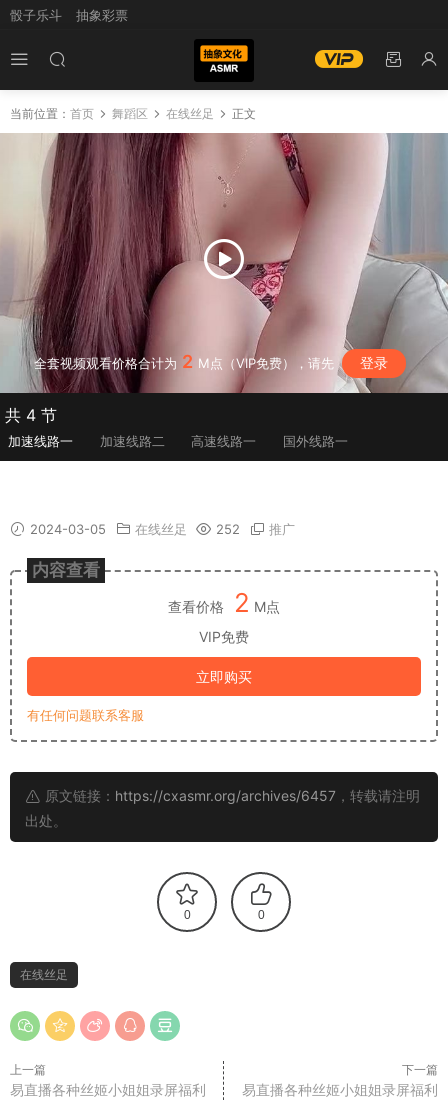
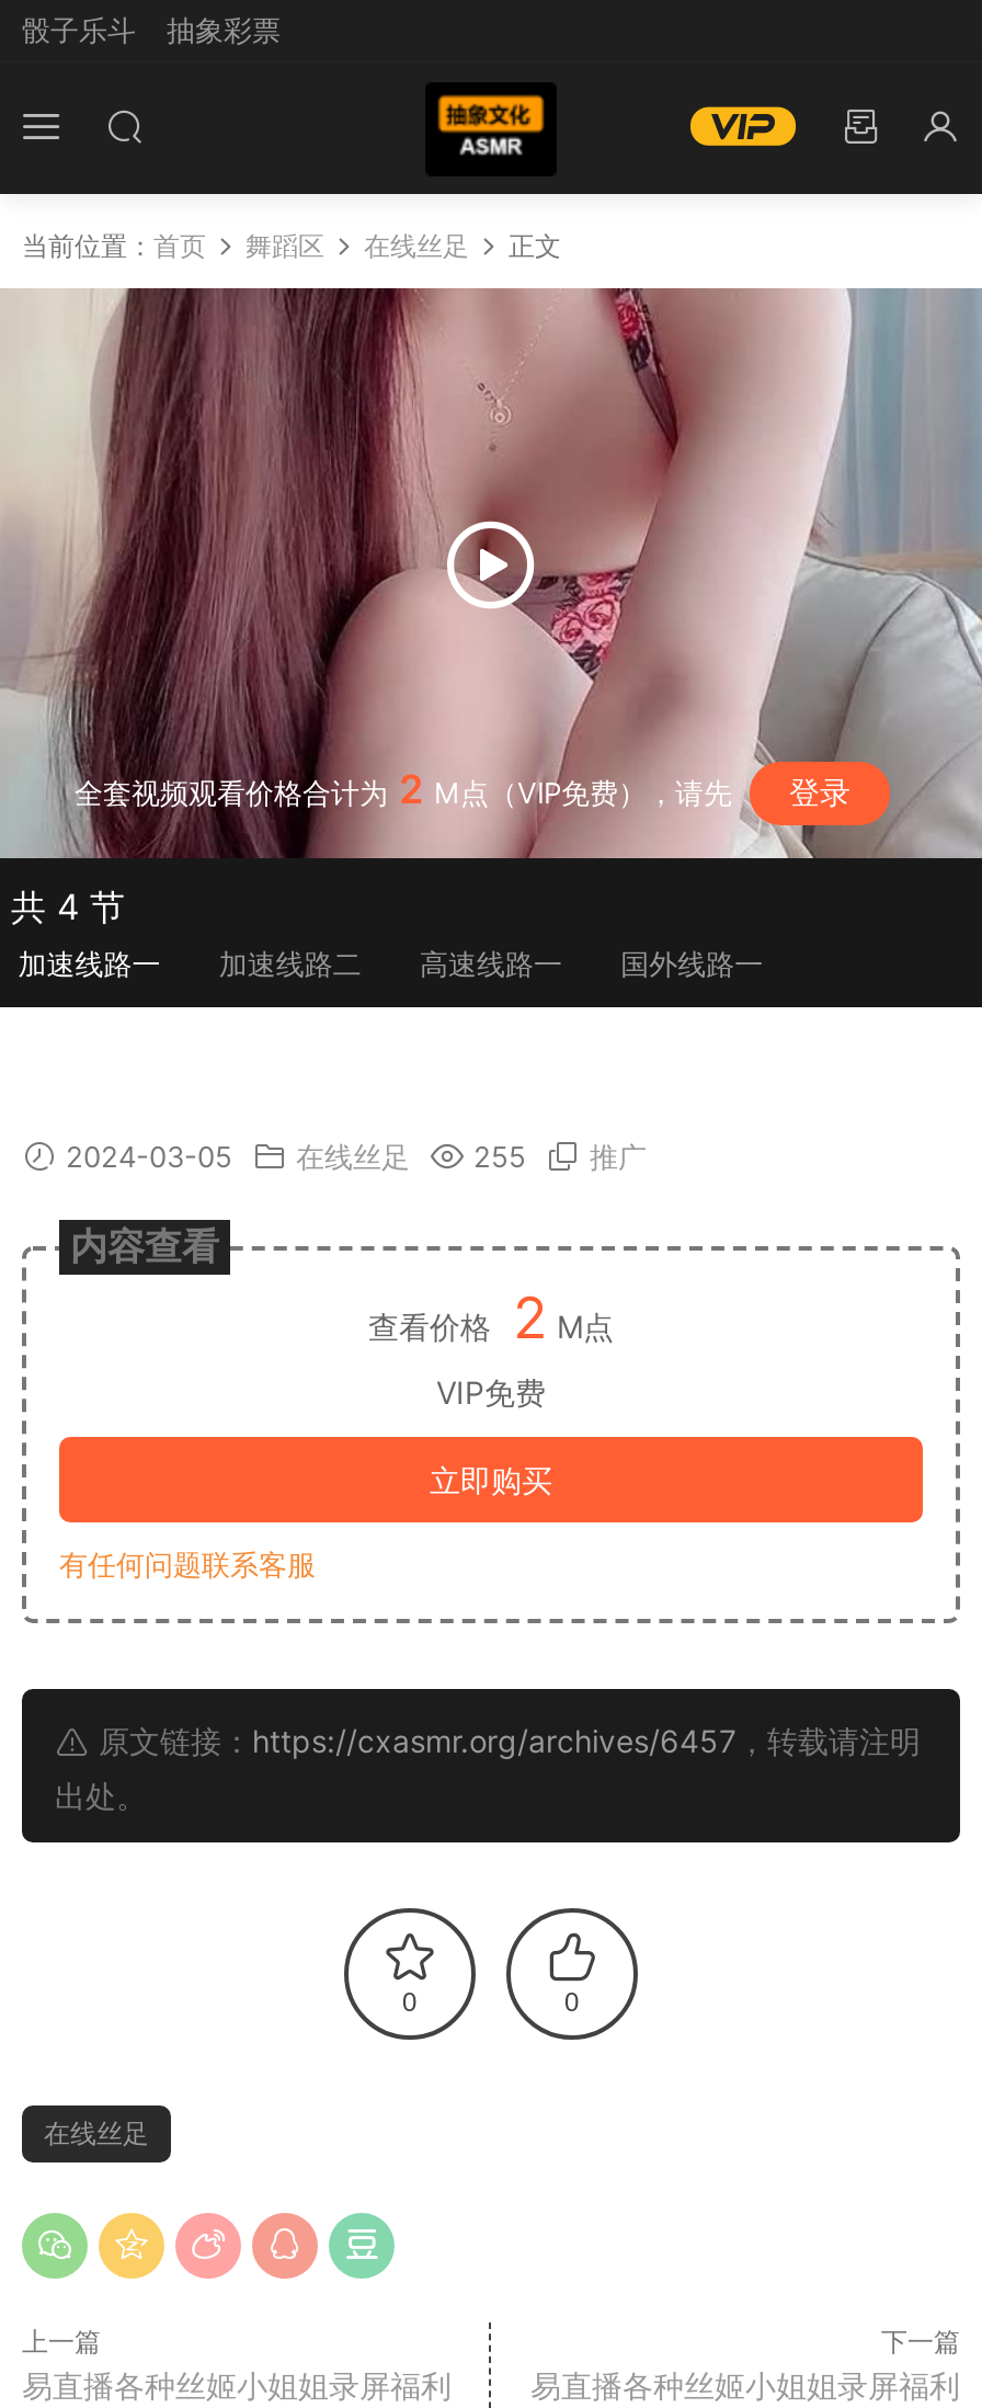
- 2024-03-05 在线丝足 252 推广
+ 2024-03-05 在线丝足 255 推广
